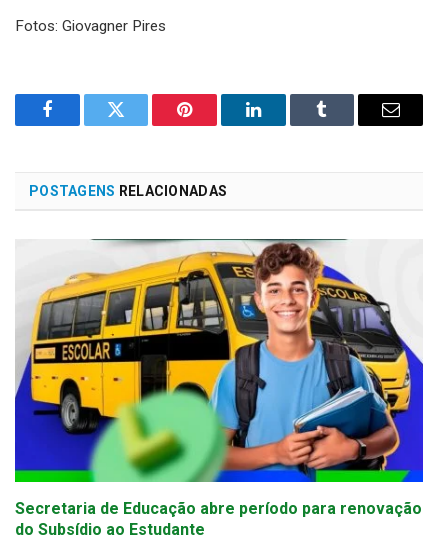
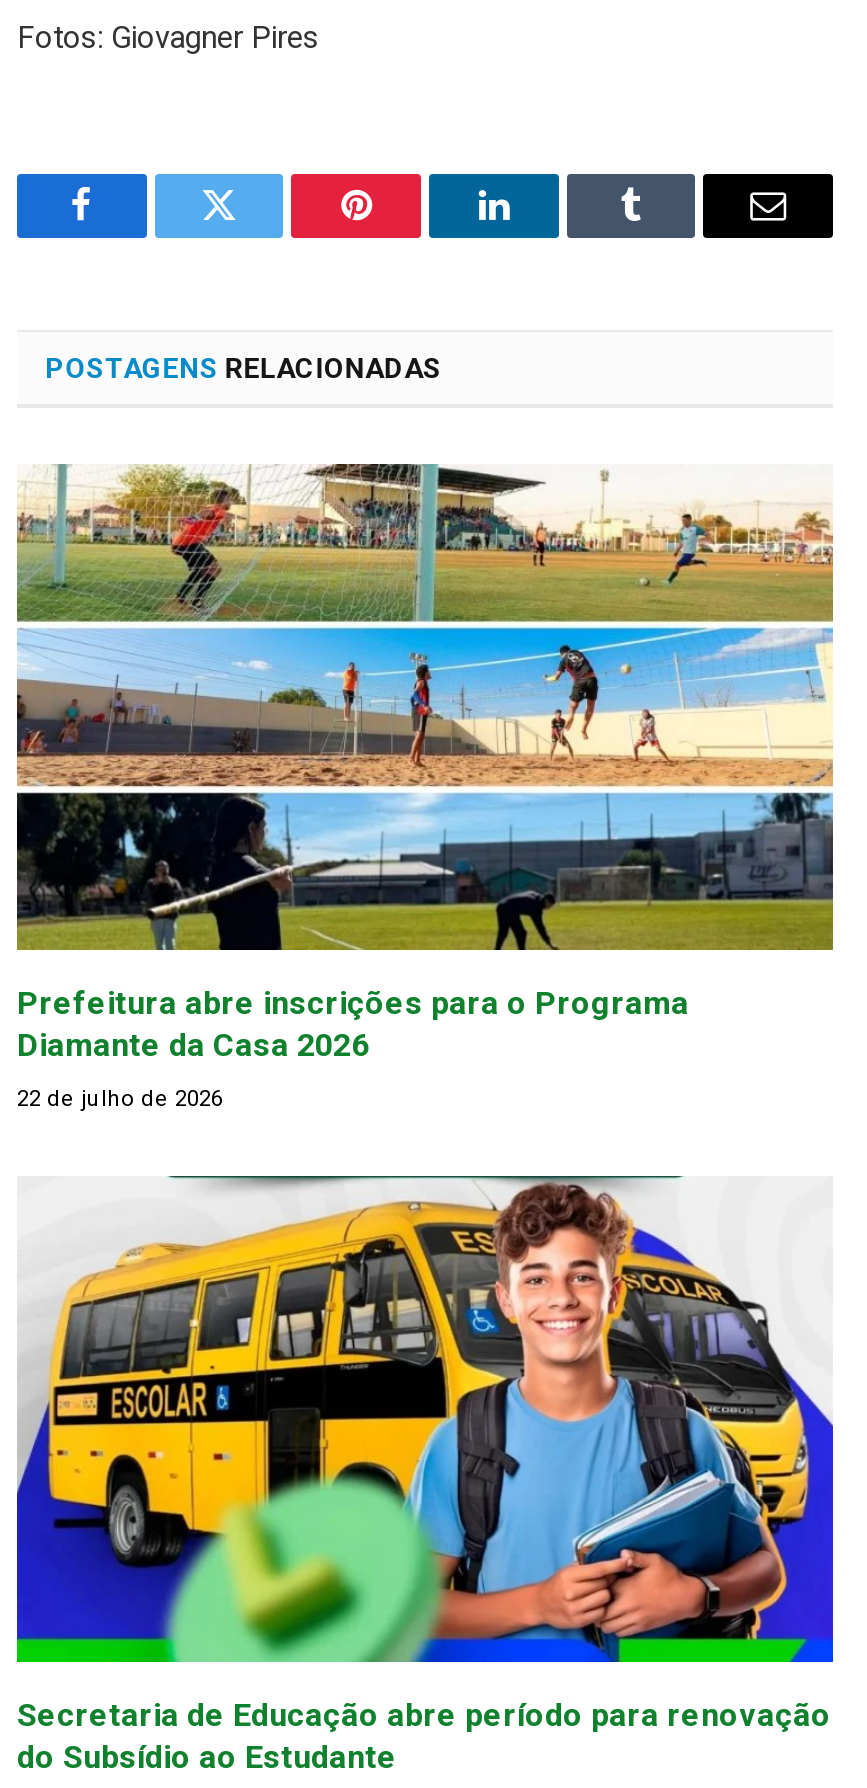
+ [image]
+ Prefeitura abre inscrições para o Programa
+ Diamante da Casa 2026
+ 22 de julho de 2026
